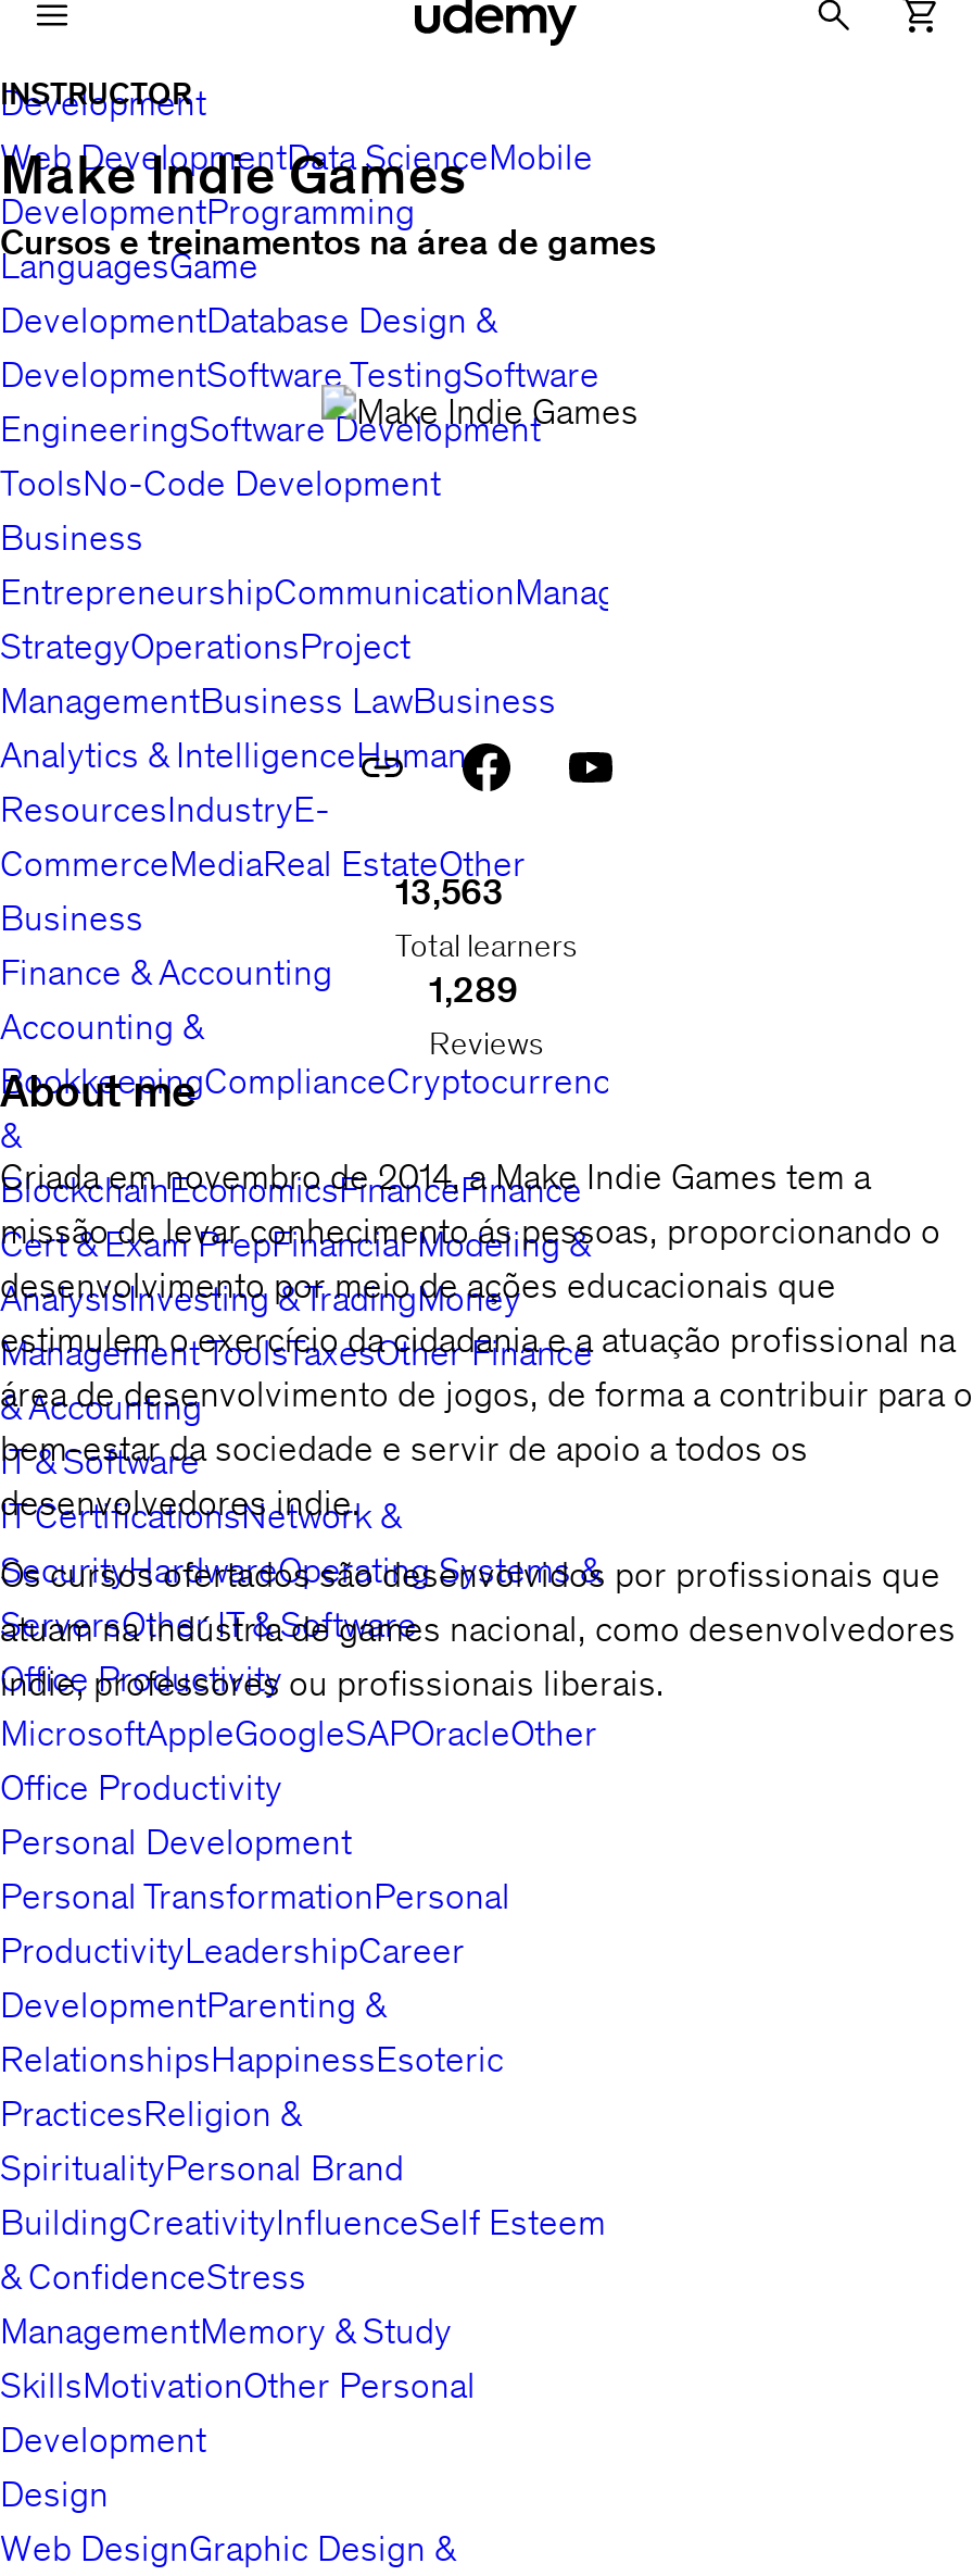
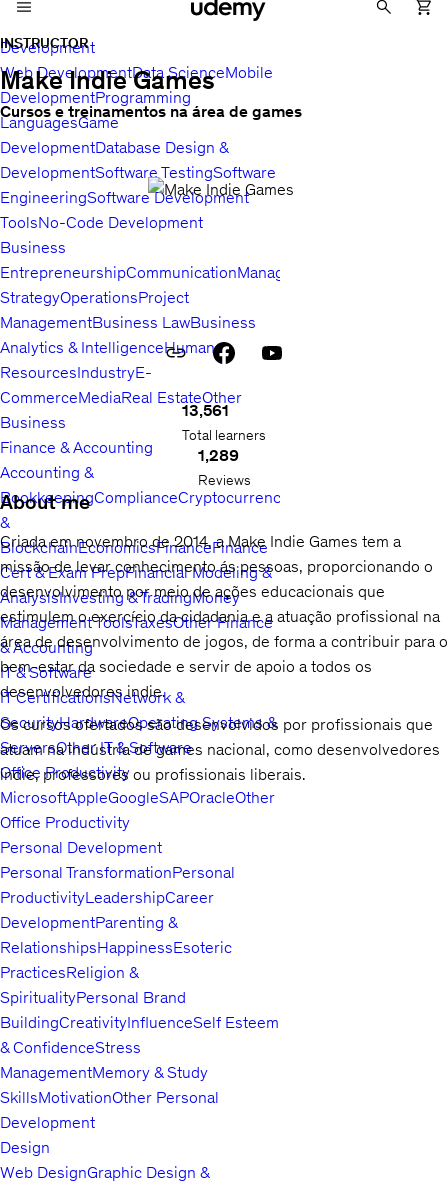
- 13,563
+ 13,561
